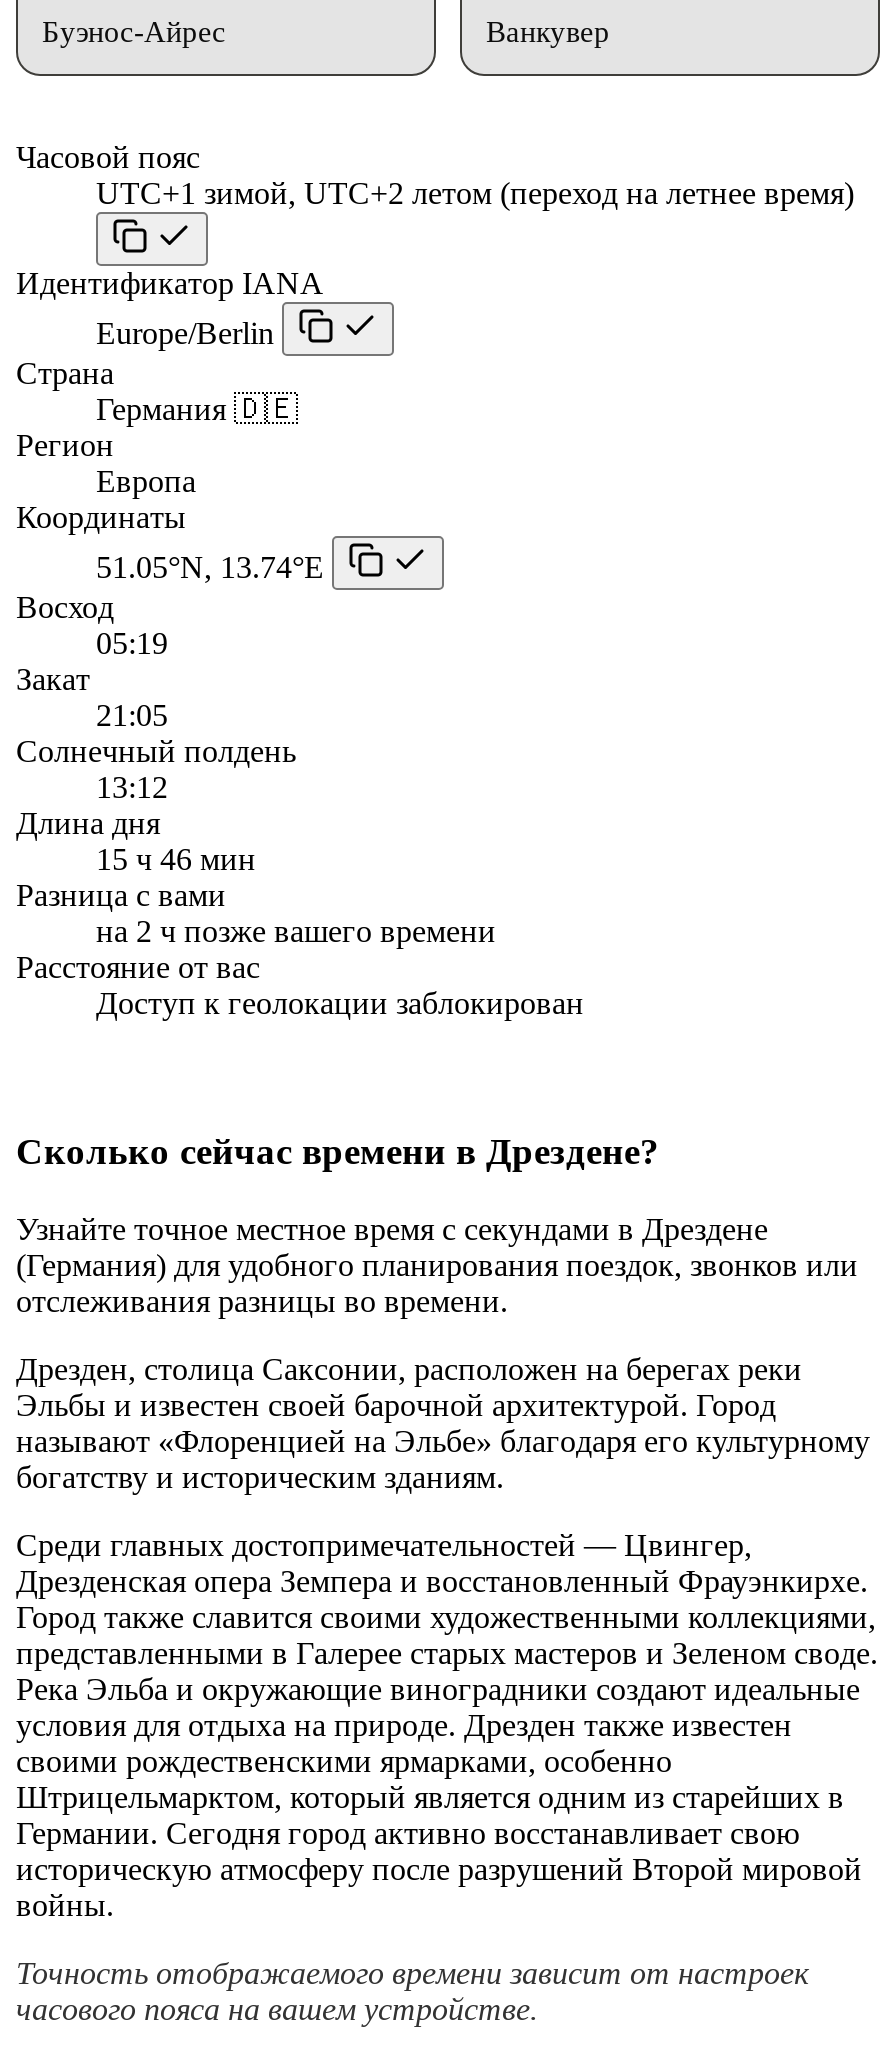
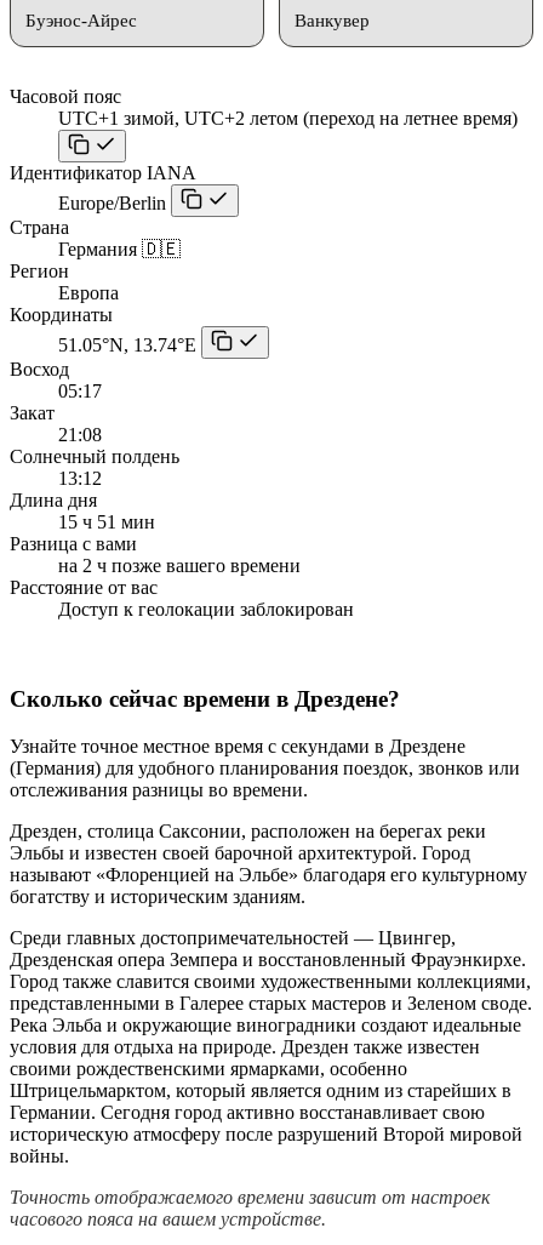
- 05:19
+ 05:17

- 21:05
+ 21:08

- 15 ч 46 мин
+ 15 ч 51 мин
